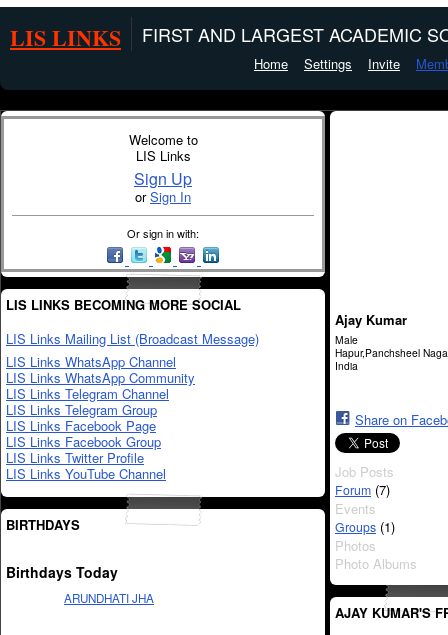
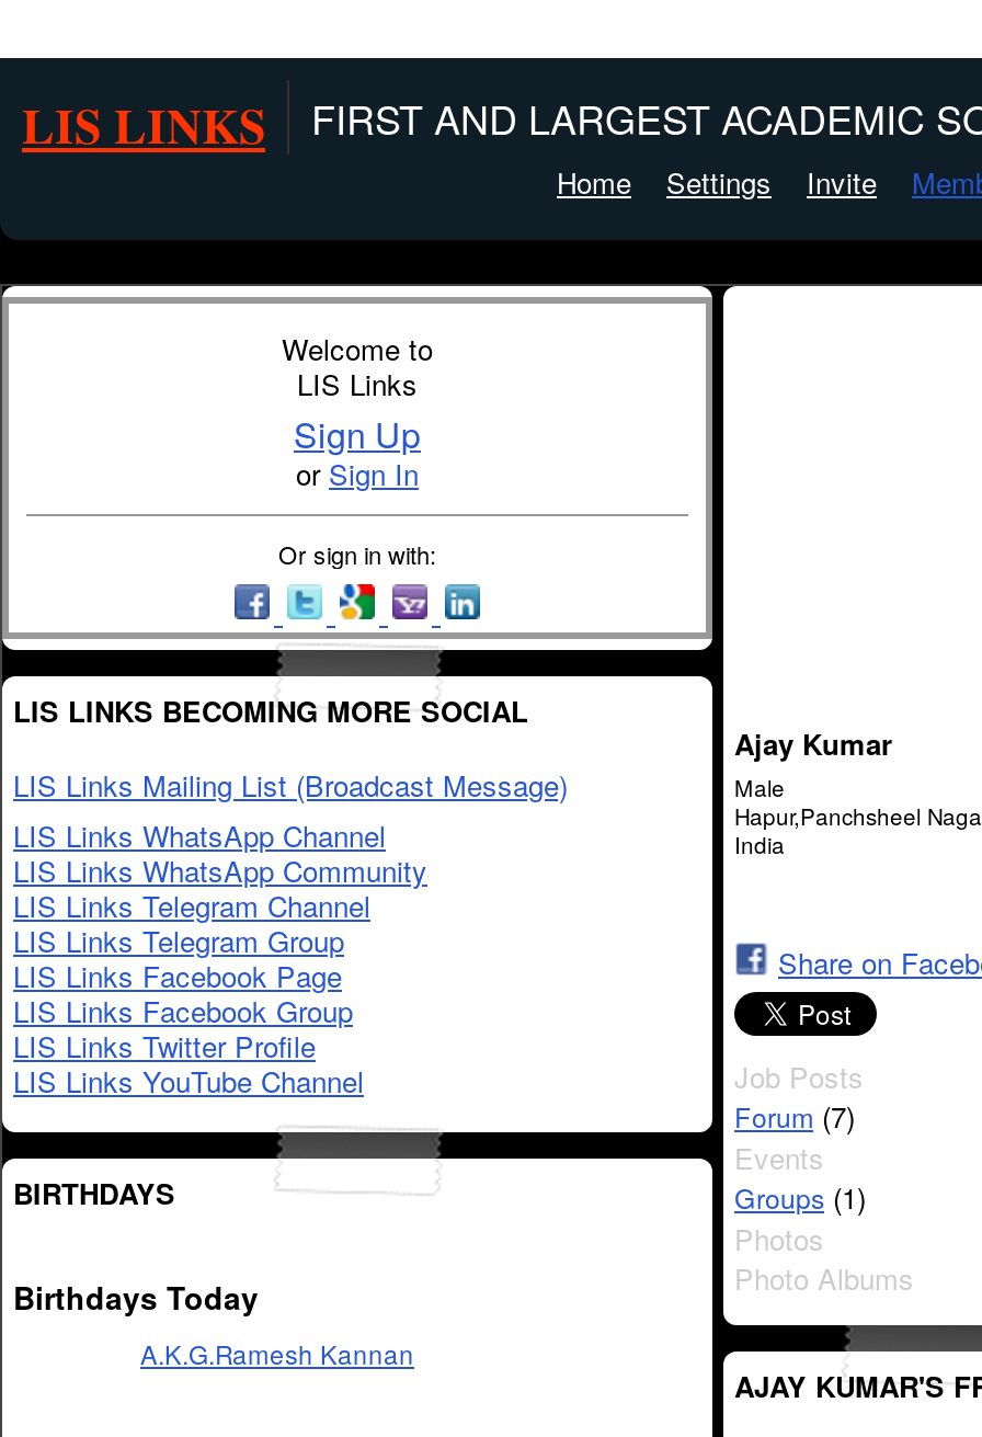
- ARUNDHATI JHA
+ A.K.G.Ramesh Kannan
